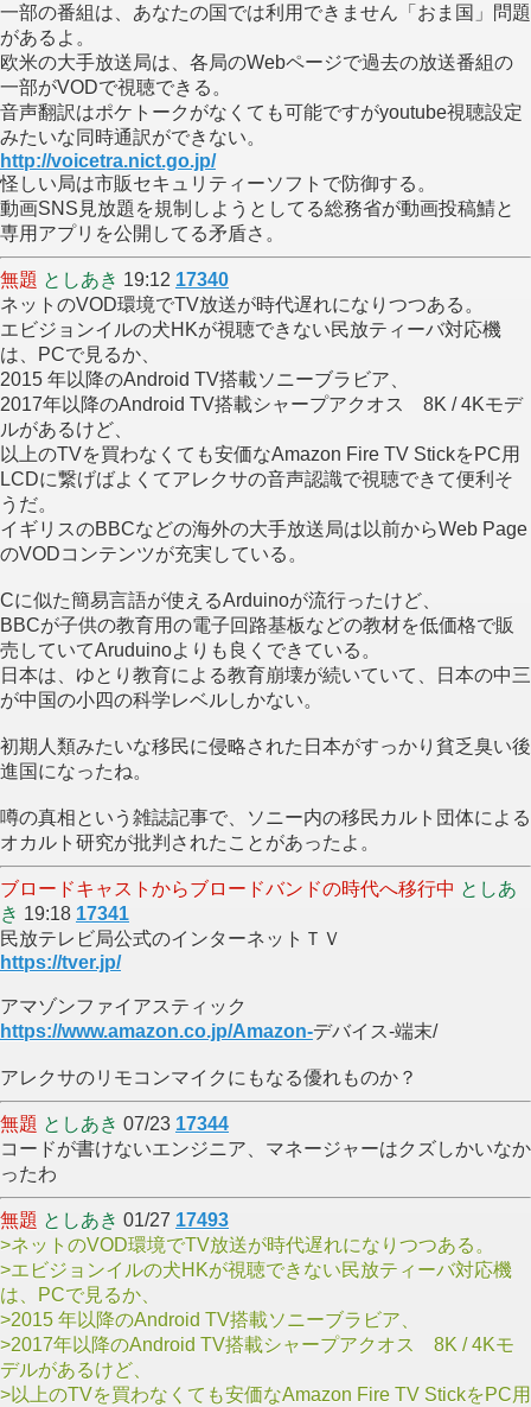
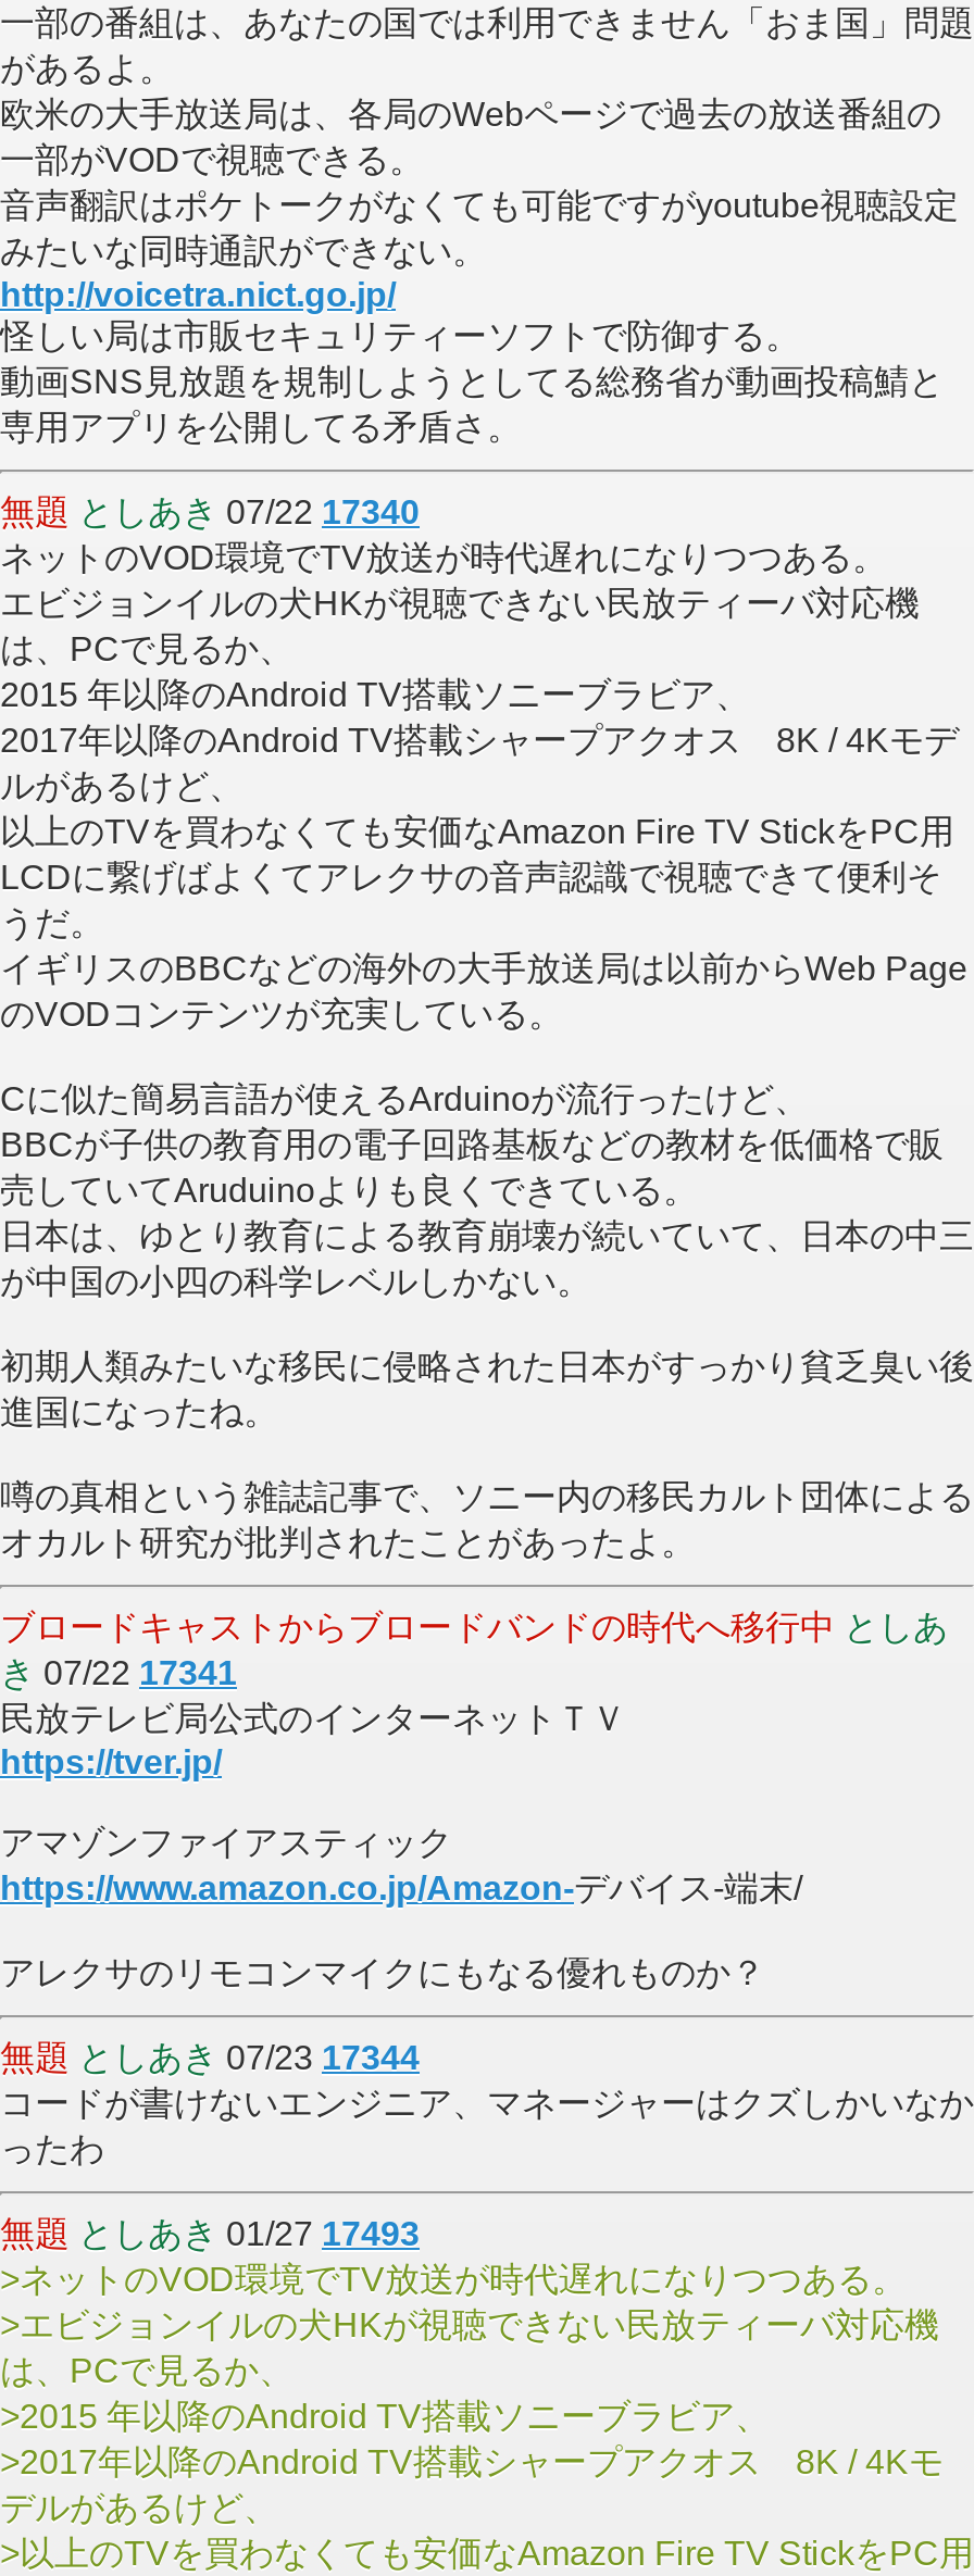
- 無題 としあき19:12 17340
+ 無題 としあき07/22 17340

- き19:18 17341
+ き07/22 17341
